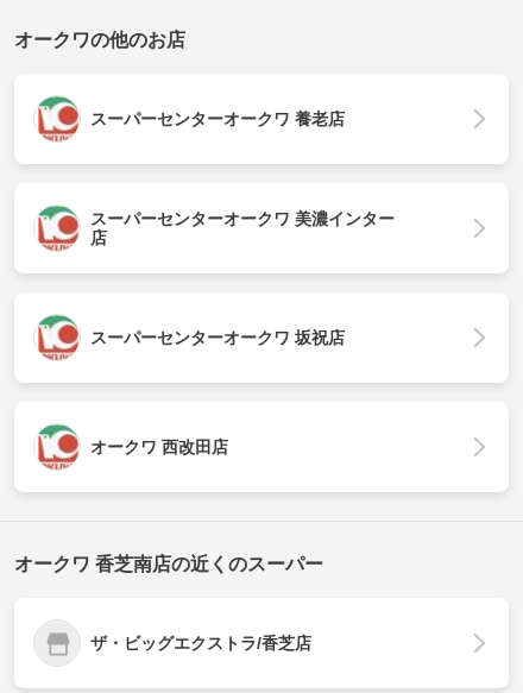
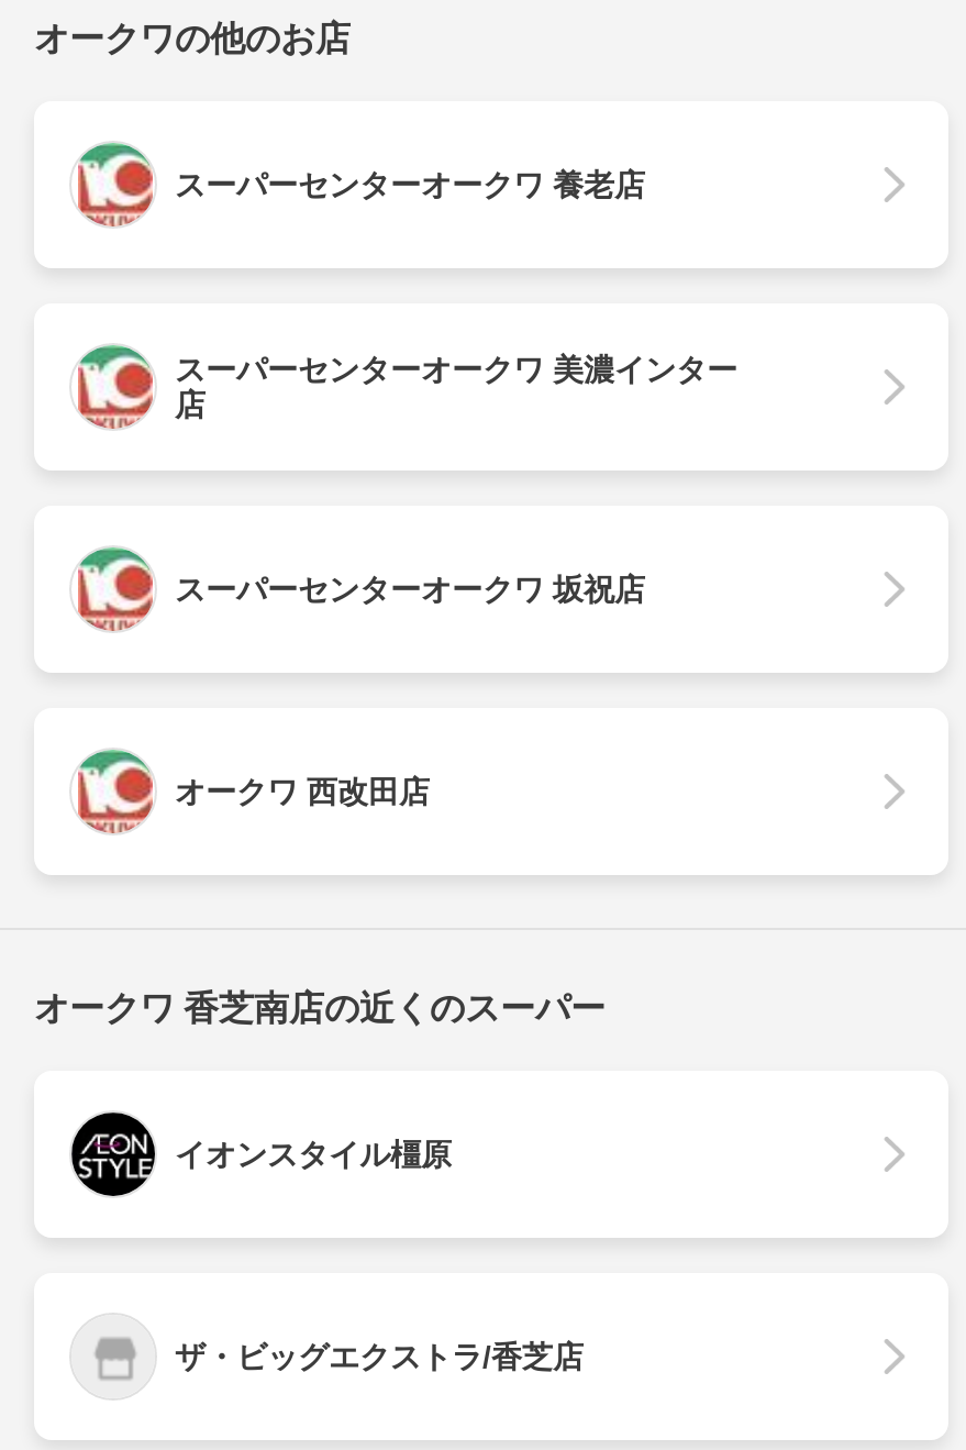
+ [image]
+ イオンスタイル橿原
